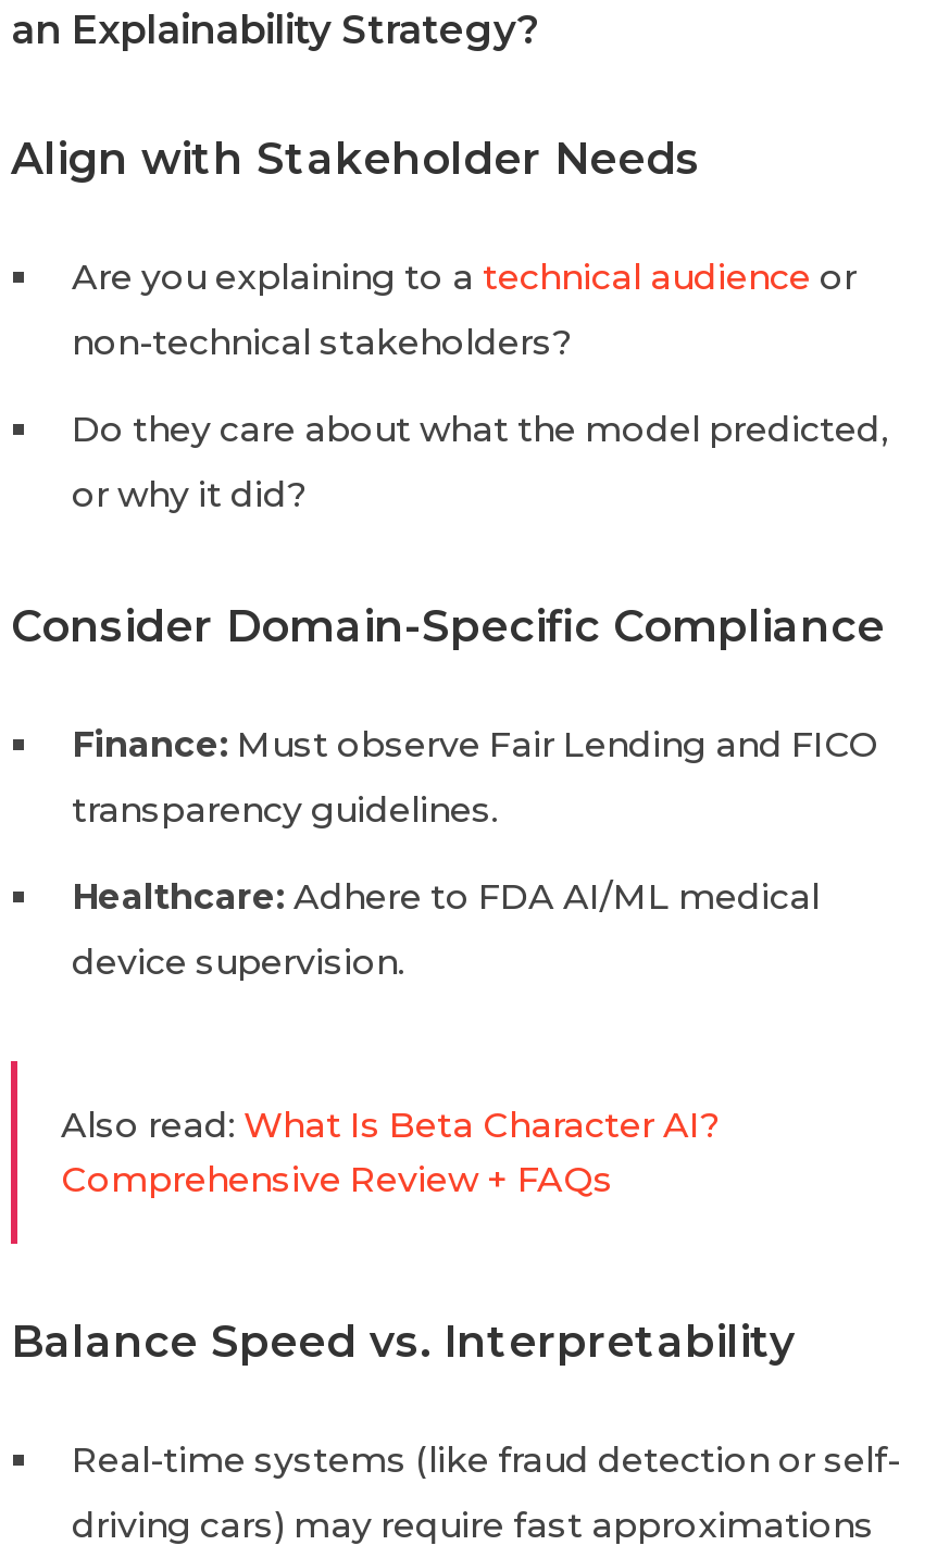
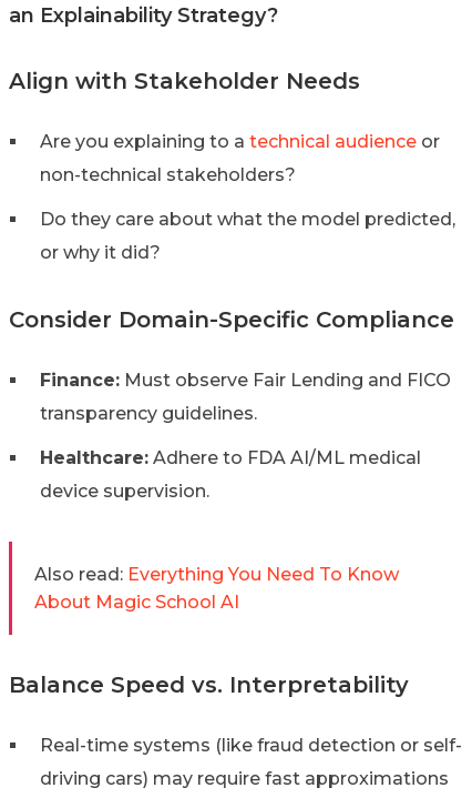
- Also read: What Is Beta Character AI?
- Comprehensive Review + FAQs
+ Also read: Everything You Need To Know
+ About Magic School AI
